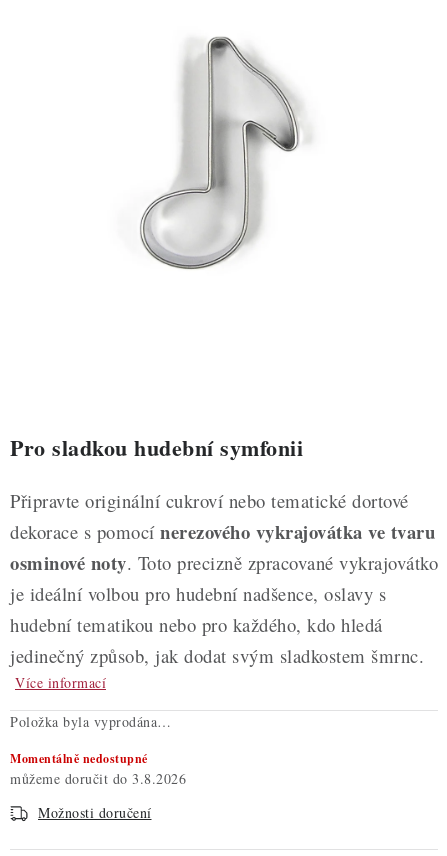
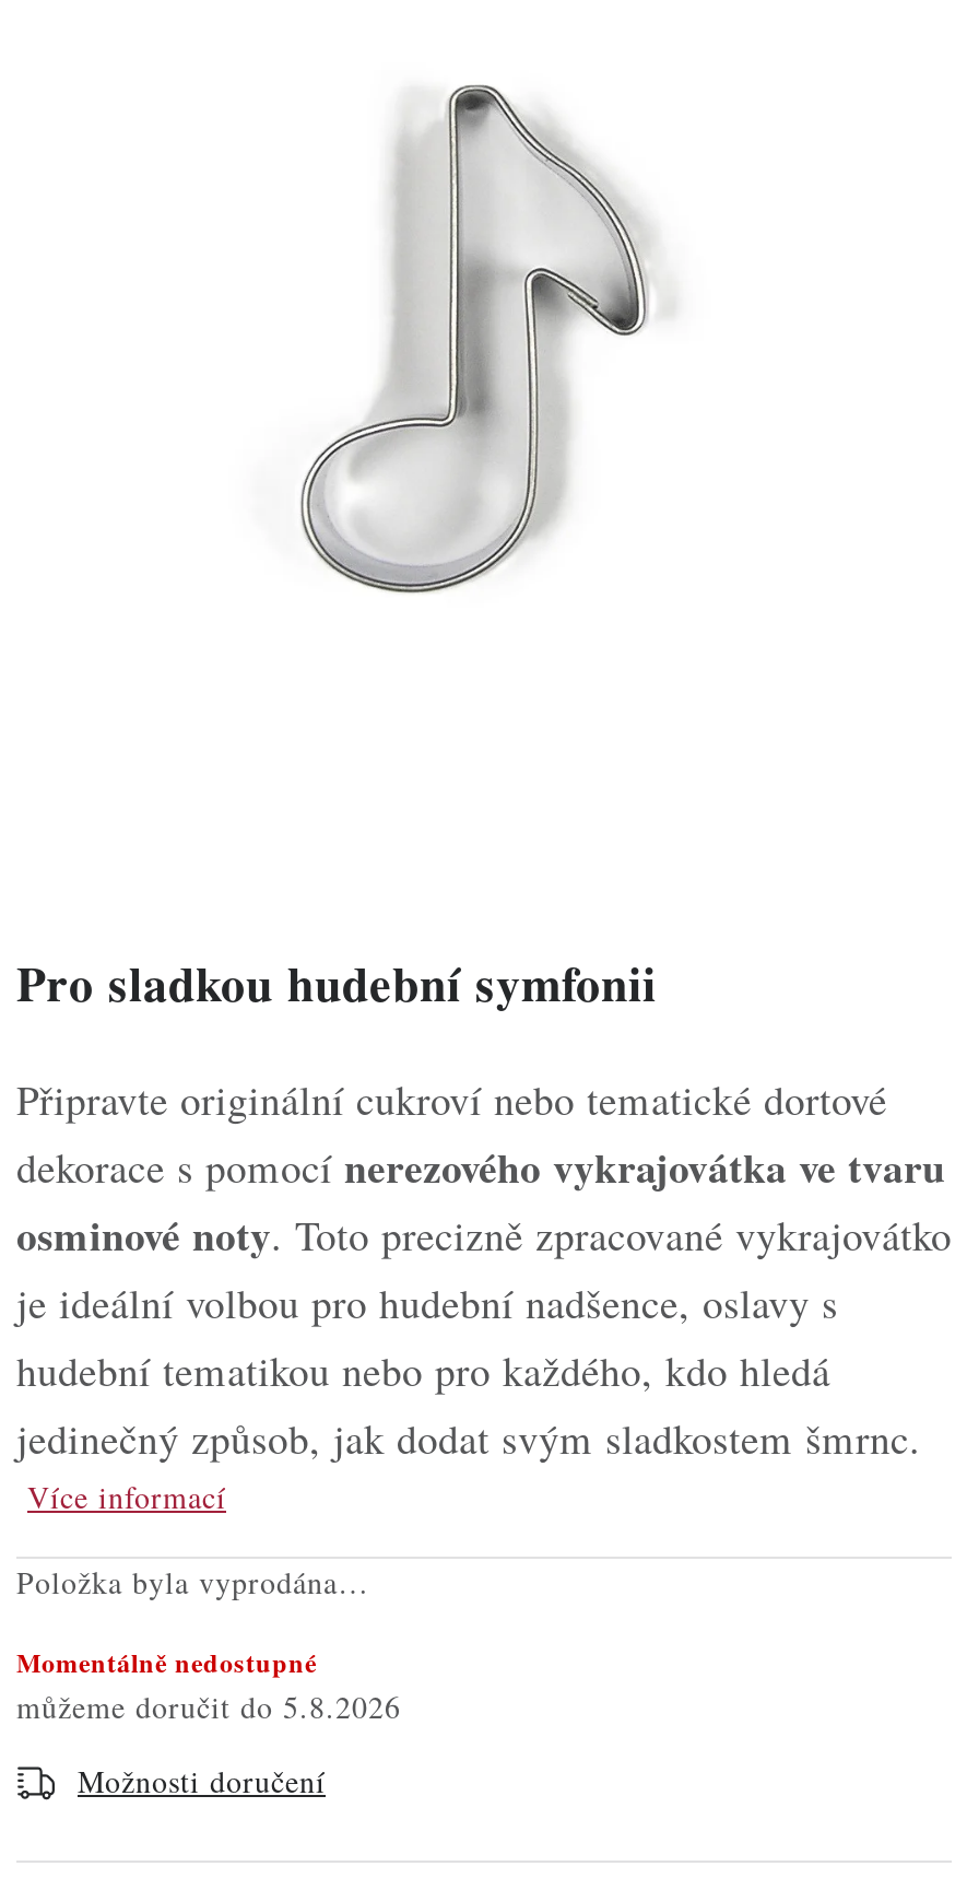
- 3.8.2026
+ 5.8.2026
